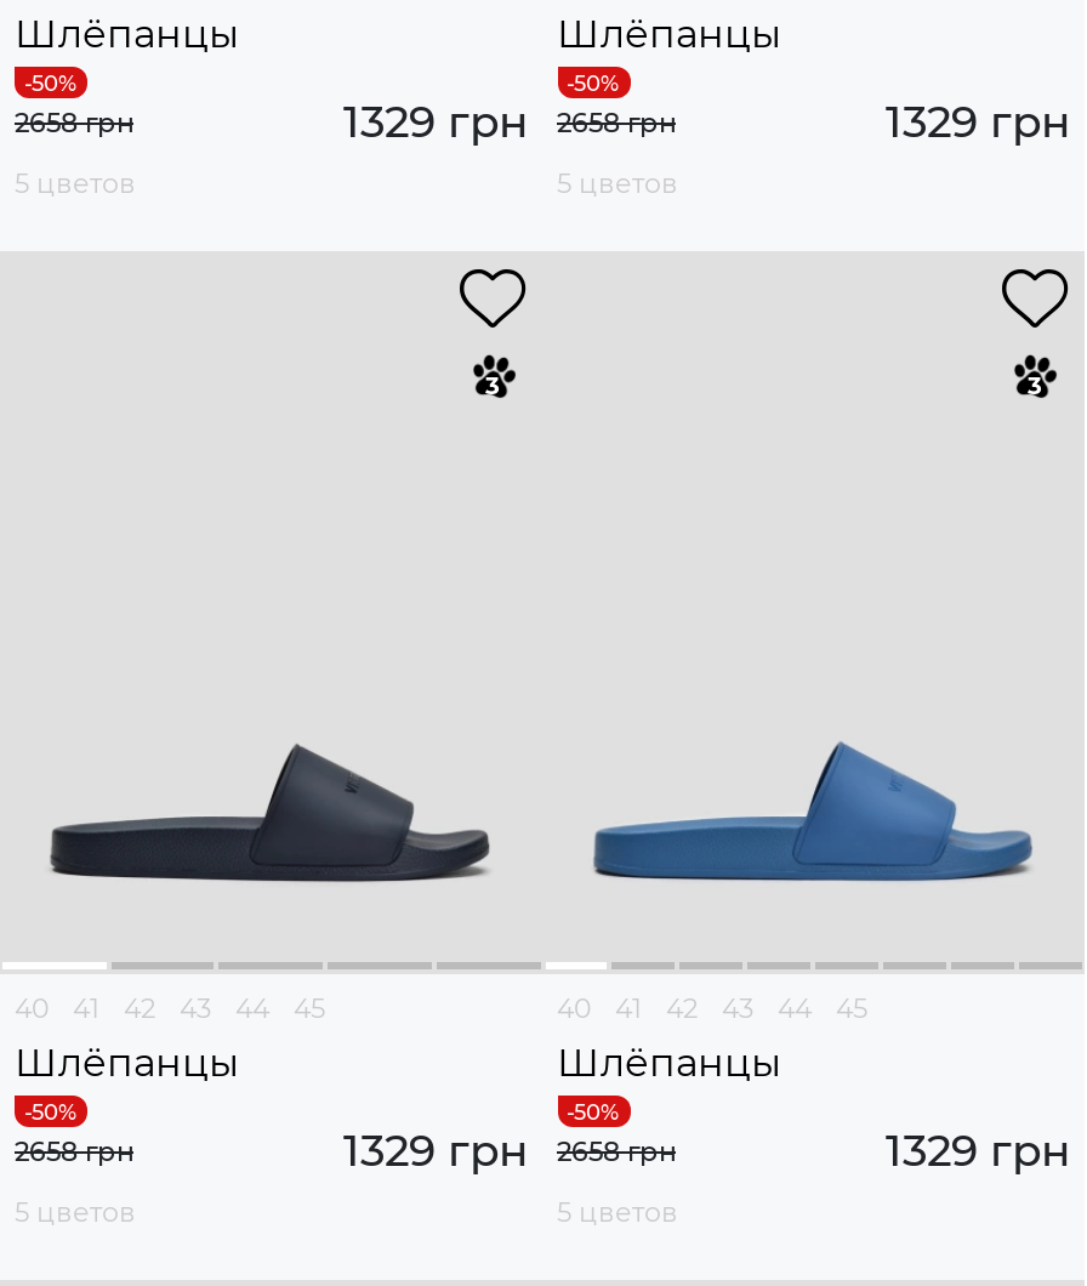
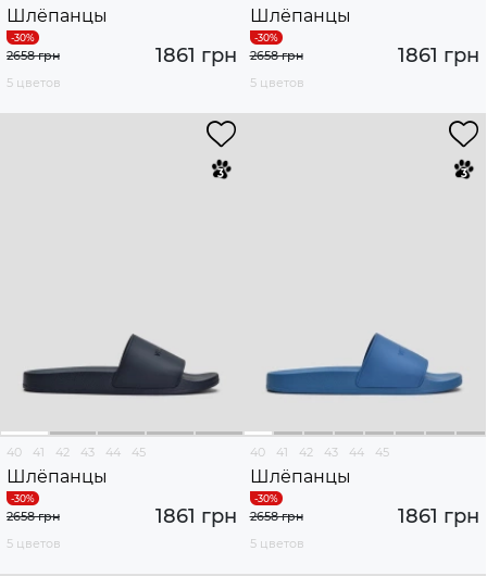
- 1329 грн 2658 грн
+ 1861 грн 2658 грн

- 1329 грн
+ 1861 грн

- 1329 грн 2658 грн
+ 1861 грн 2658 грн

- 1329 грн
+ 1861 грн
